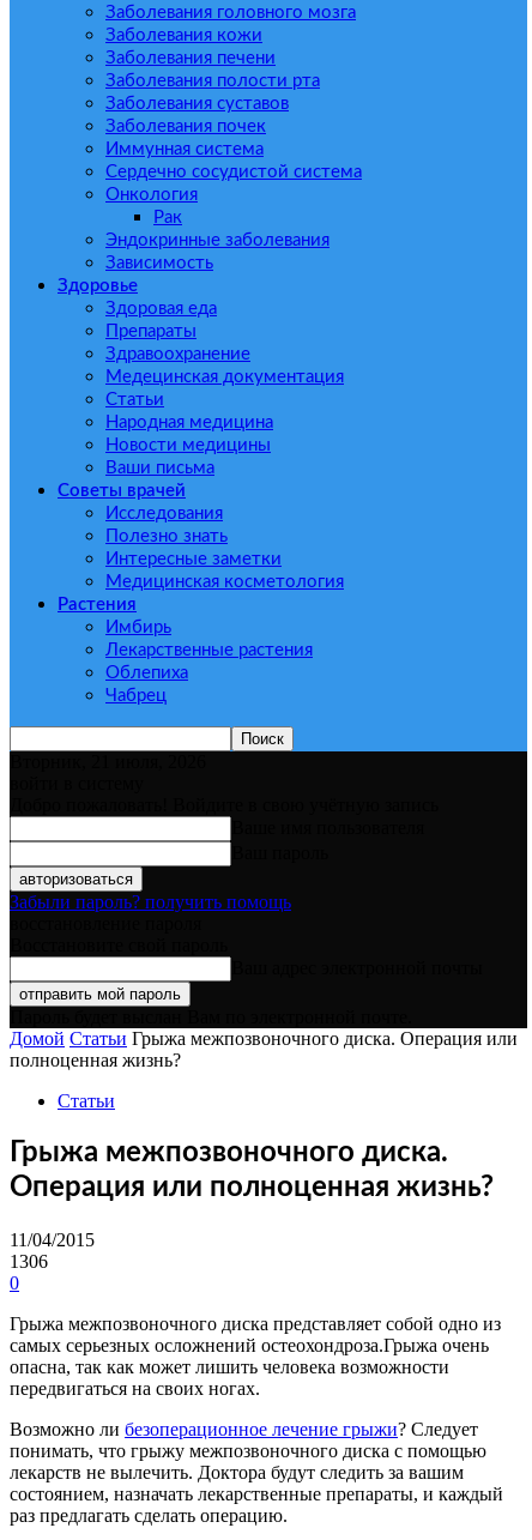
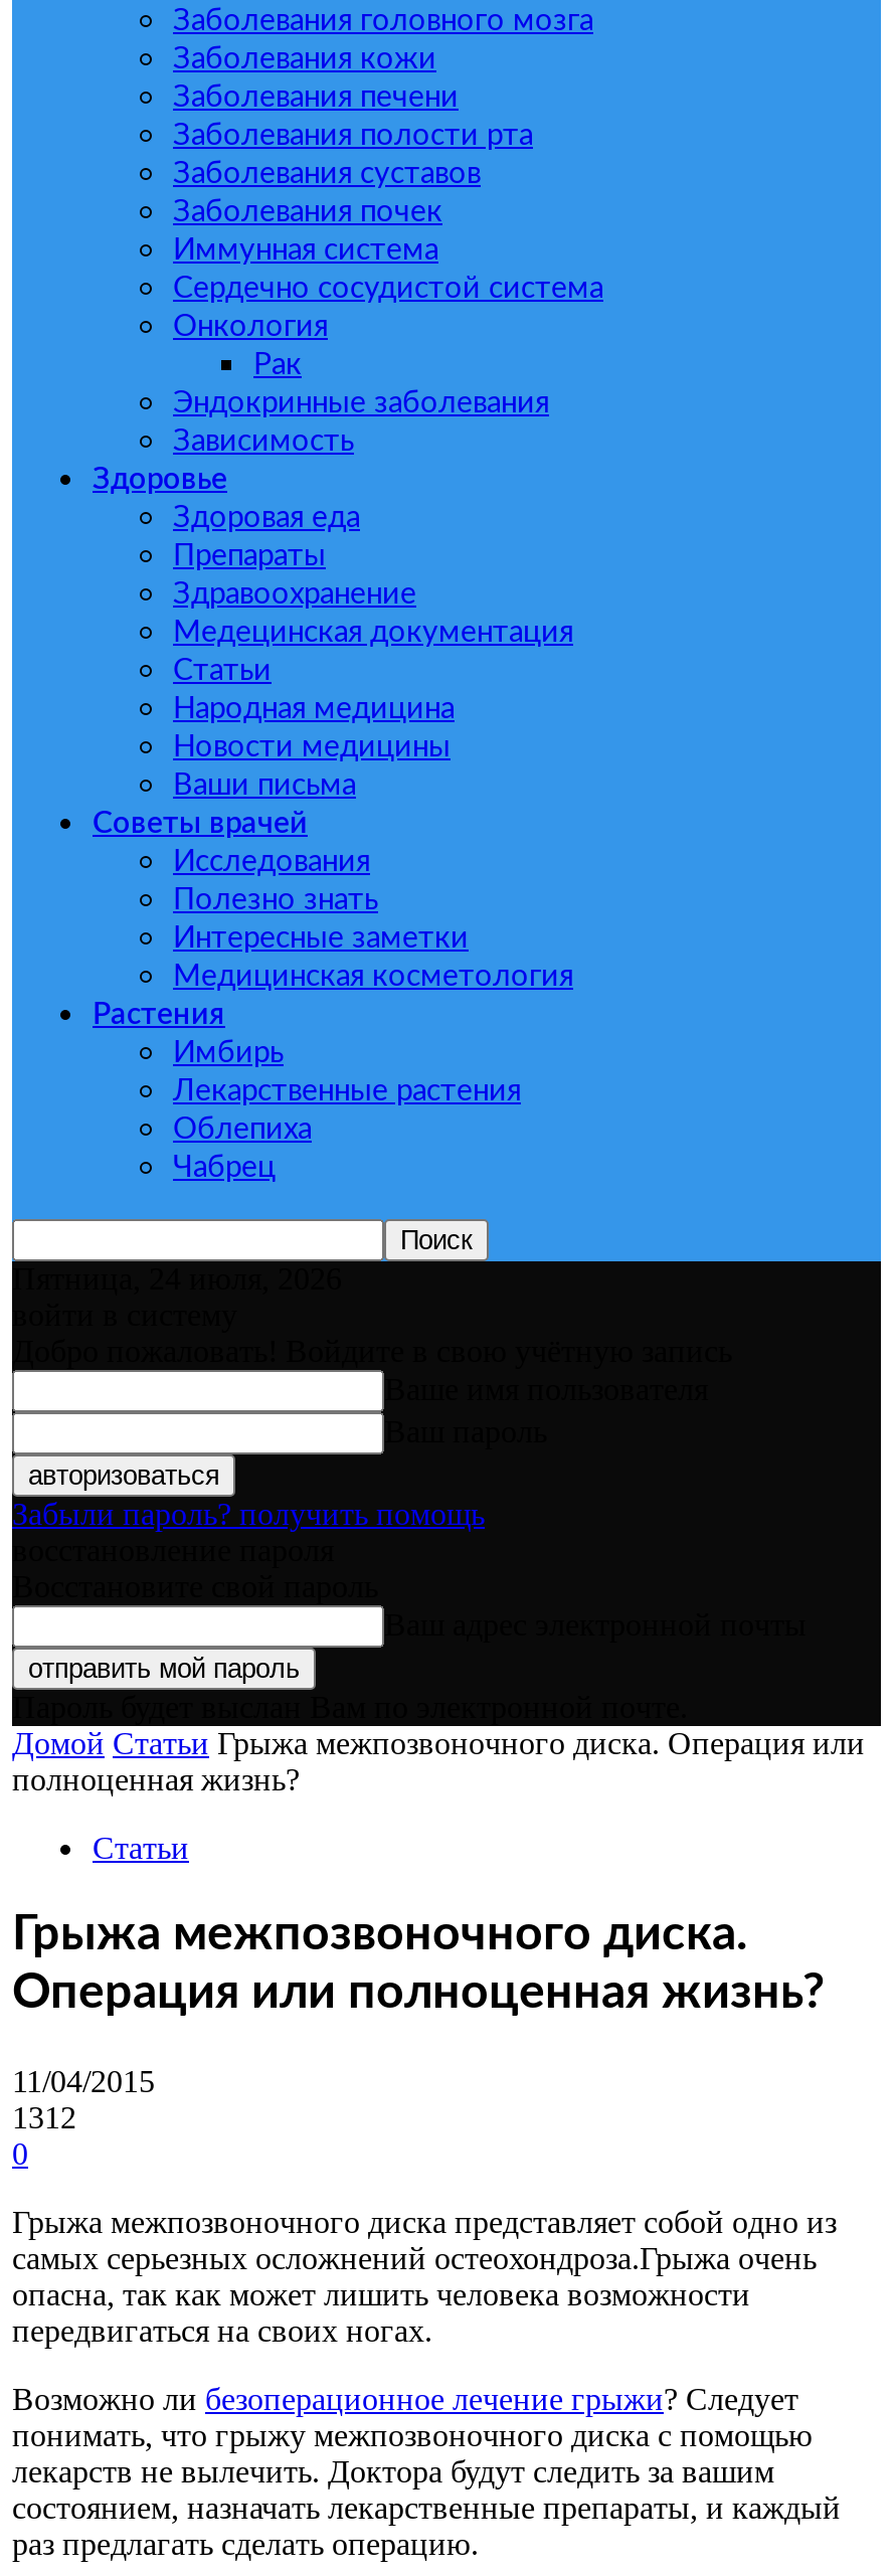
- Вторник, 21 июля, 2026
+ Пятница, 24 июля, 2026

- 1306
+ 1312
